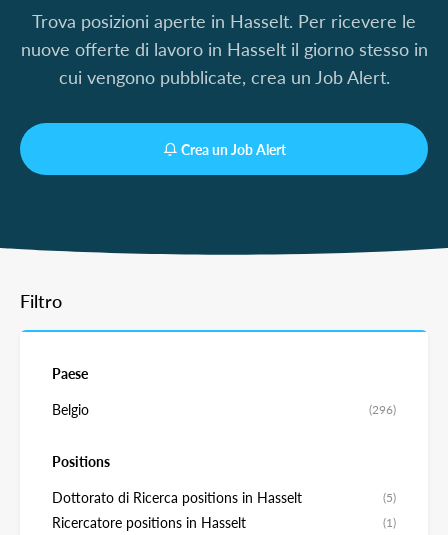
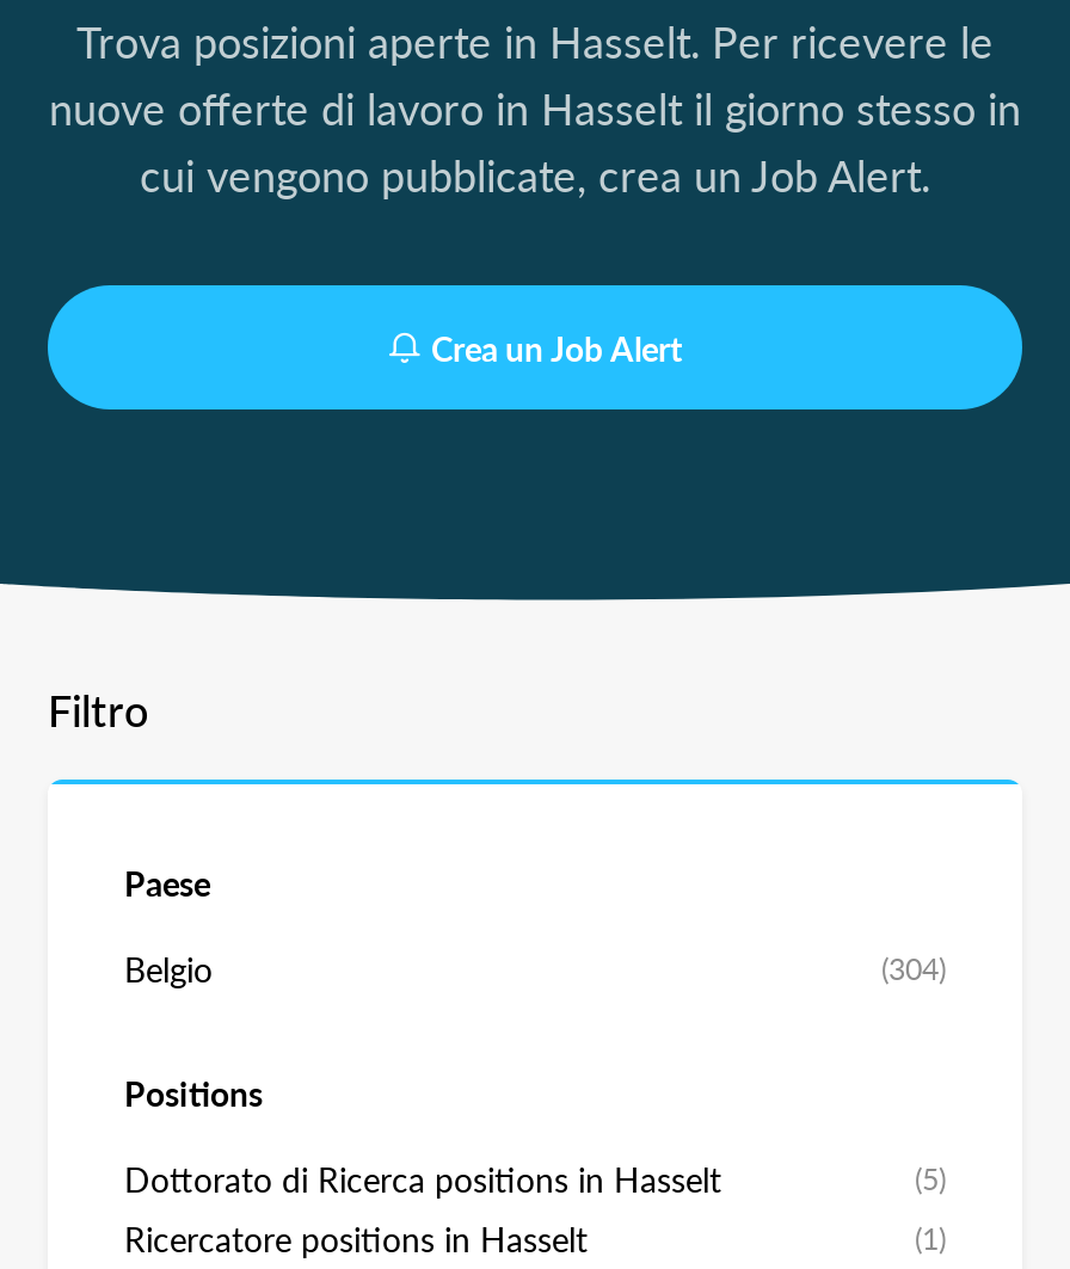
- (296)
+ (304)
